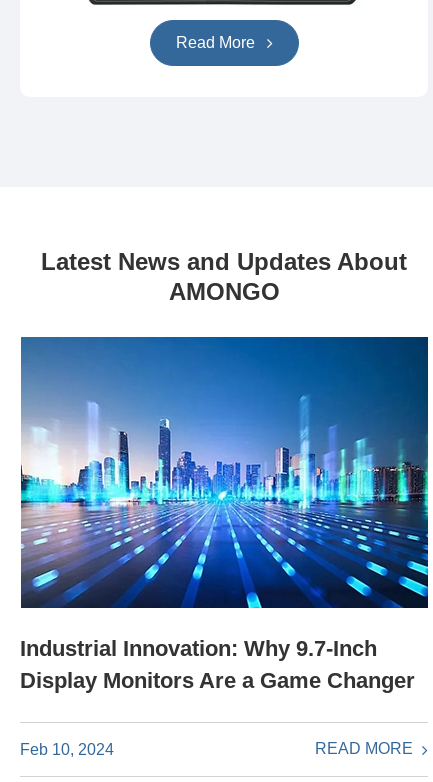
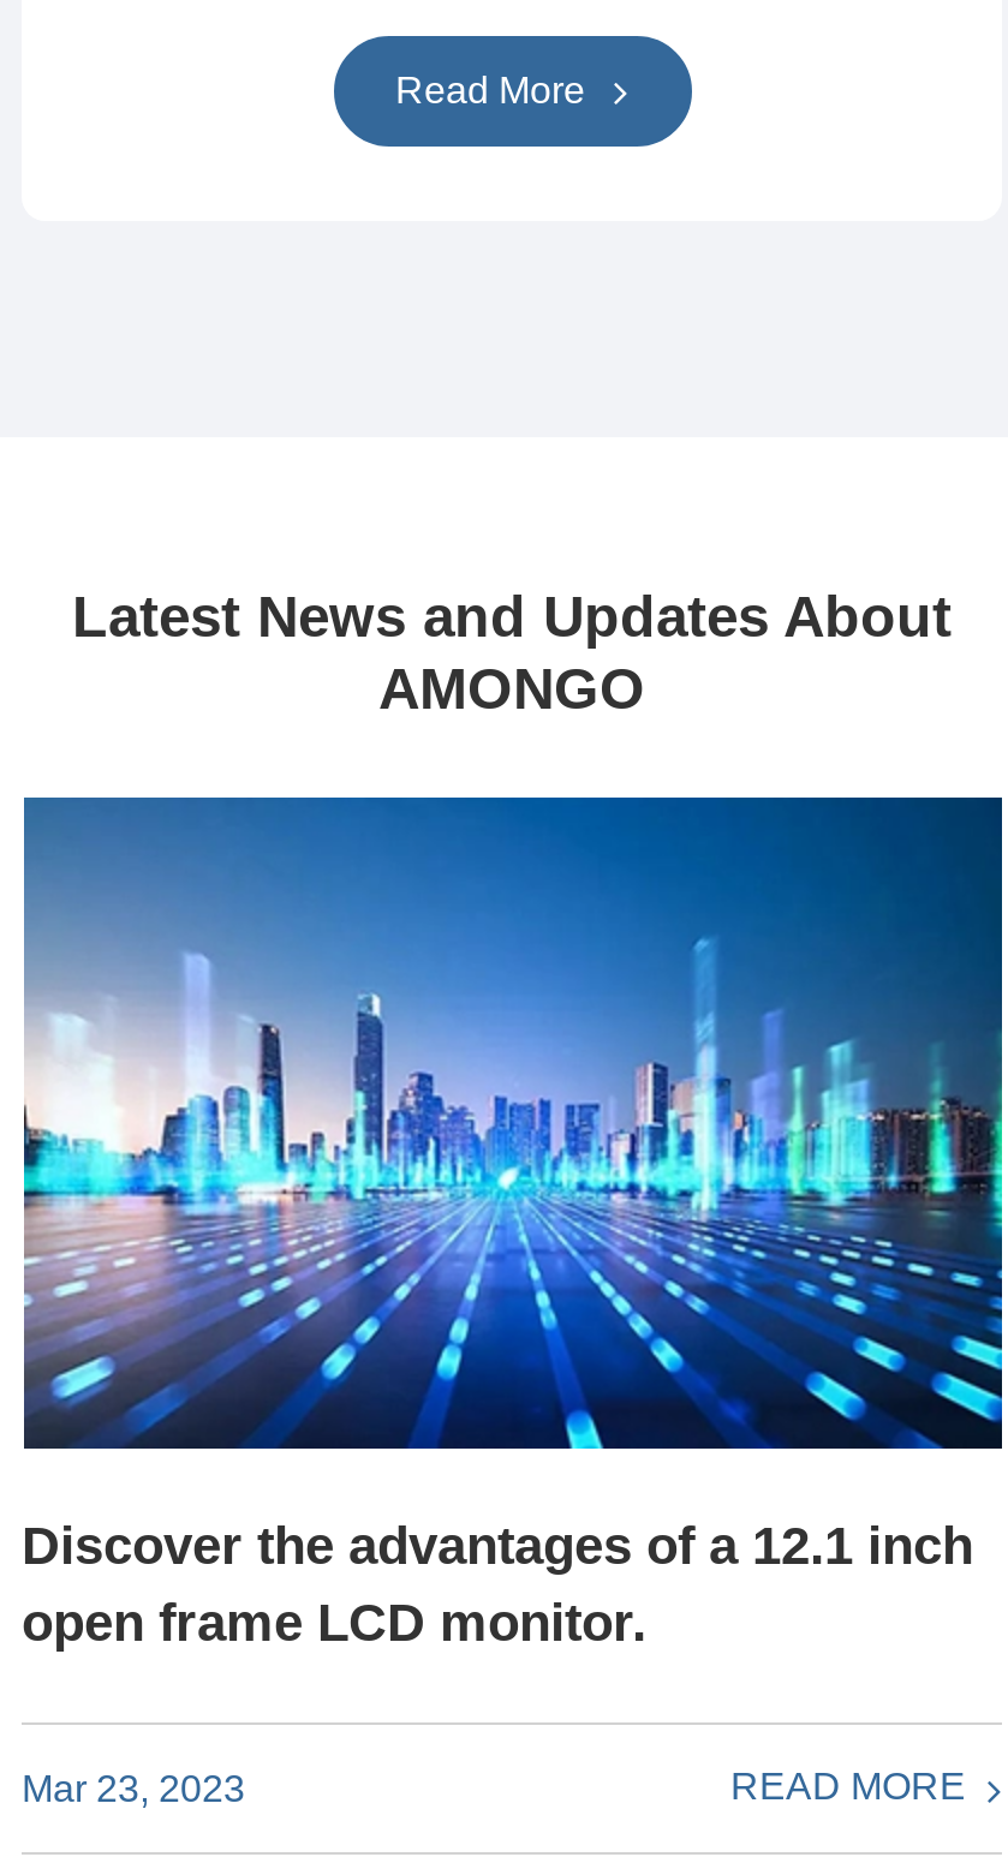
- Industrial Innovation: Why 9.7-Inch
- Display Monitors Are a Game Changer
+ Discover the advantages of a 12.1 inch
+ open frame LCD monitor.

- Feb 10, 2024
+ Mar 23, 2023
